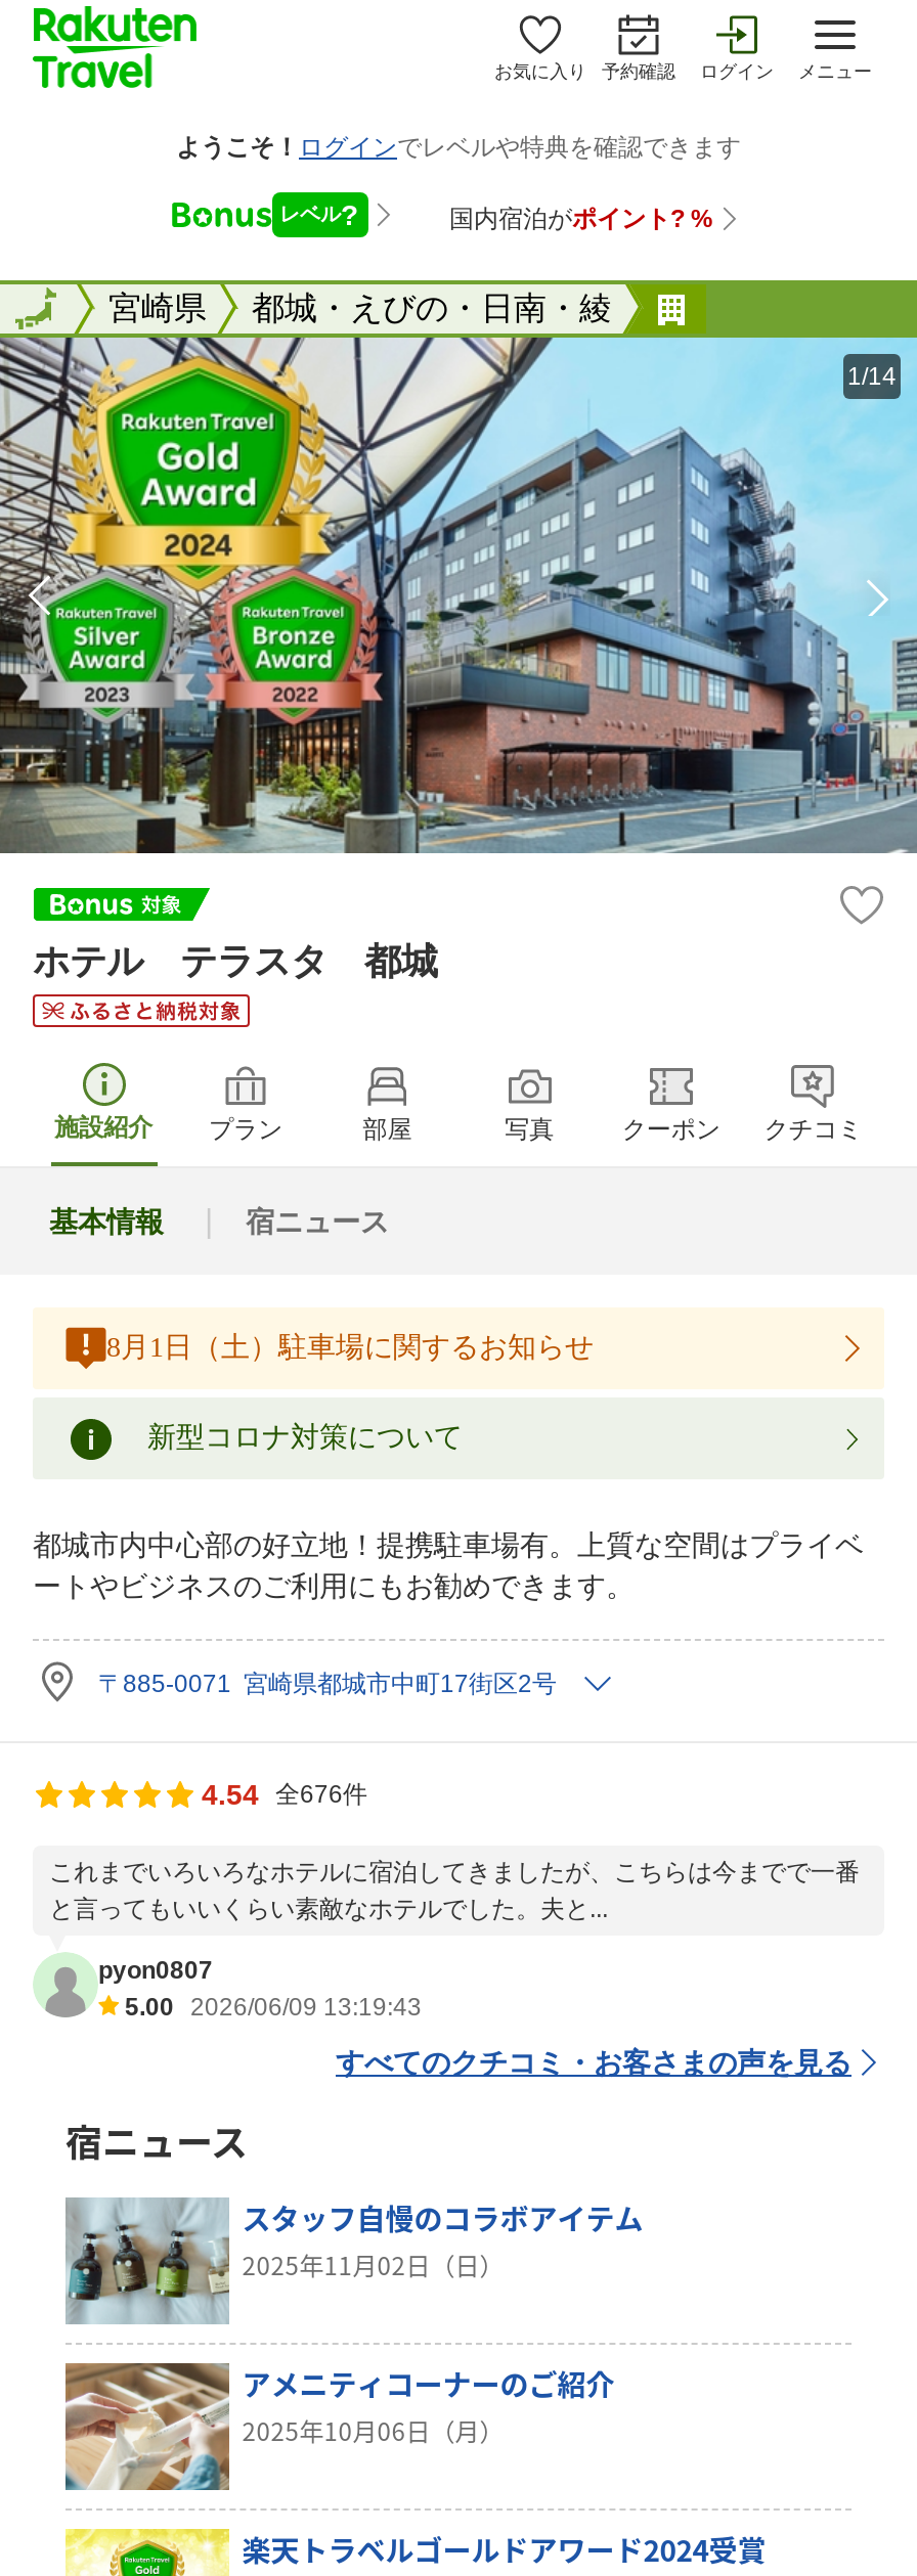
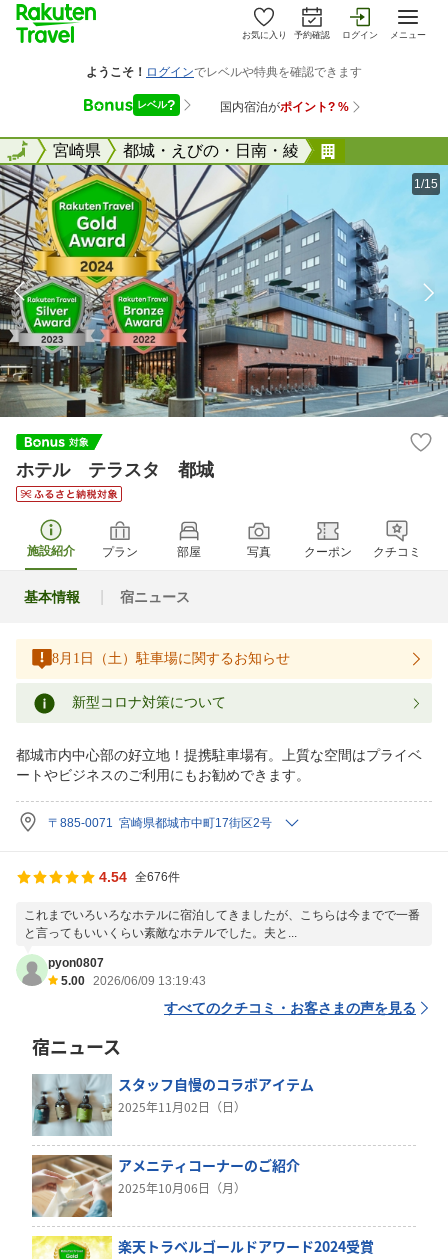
- 1/14
+ 1/15
